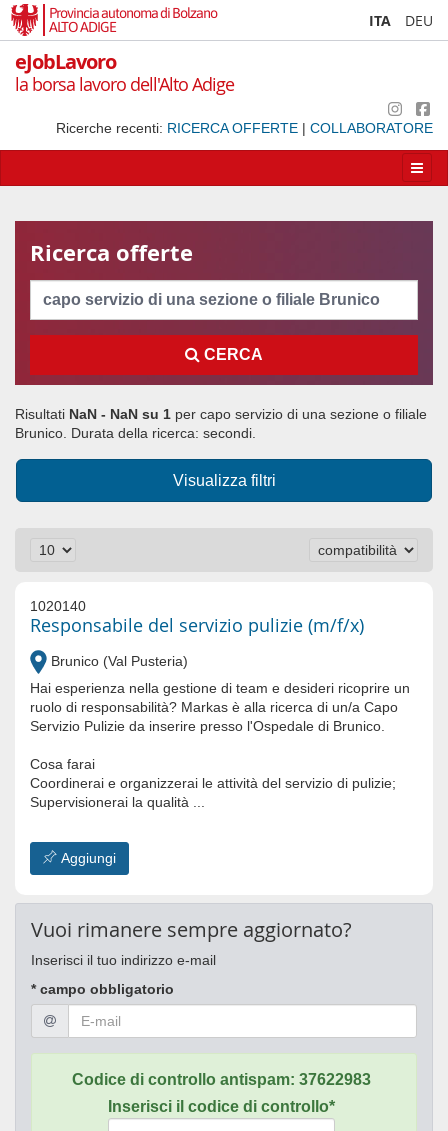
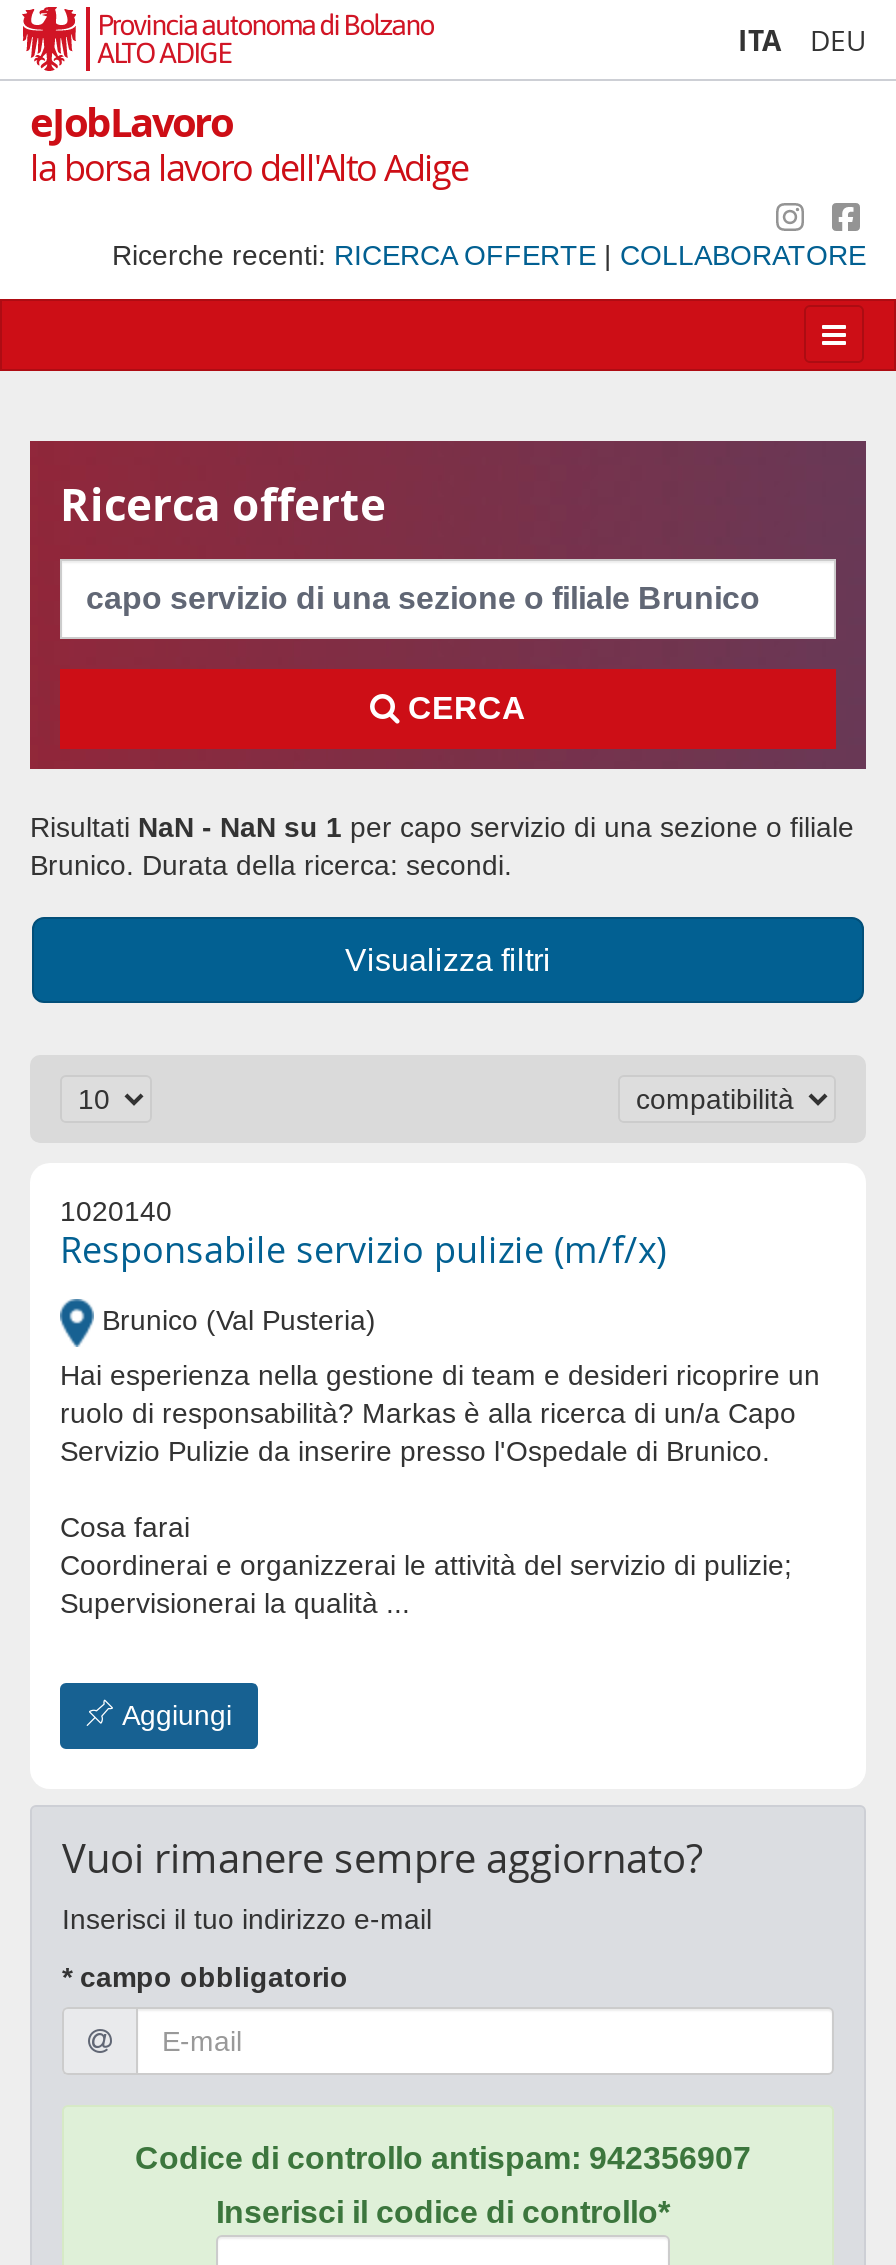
- Responsabile del servizio pulizie (m/f/x)
+ Responsabile servizio pulizie (m/f/x)

- Codice di controllo antispam: 37622983
+ Codice di controllo antispam: 942356907
